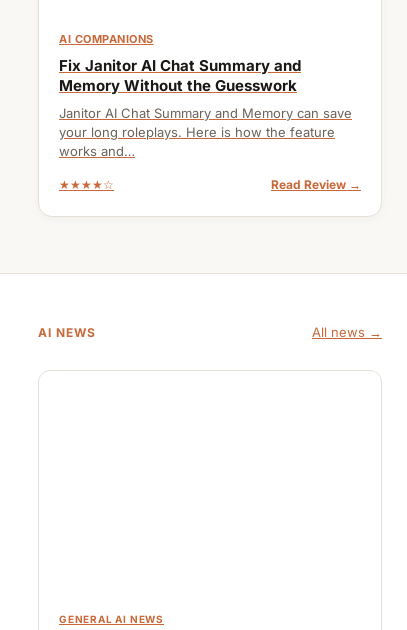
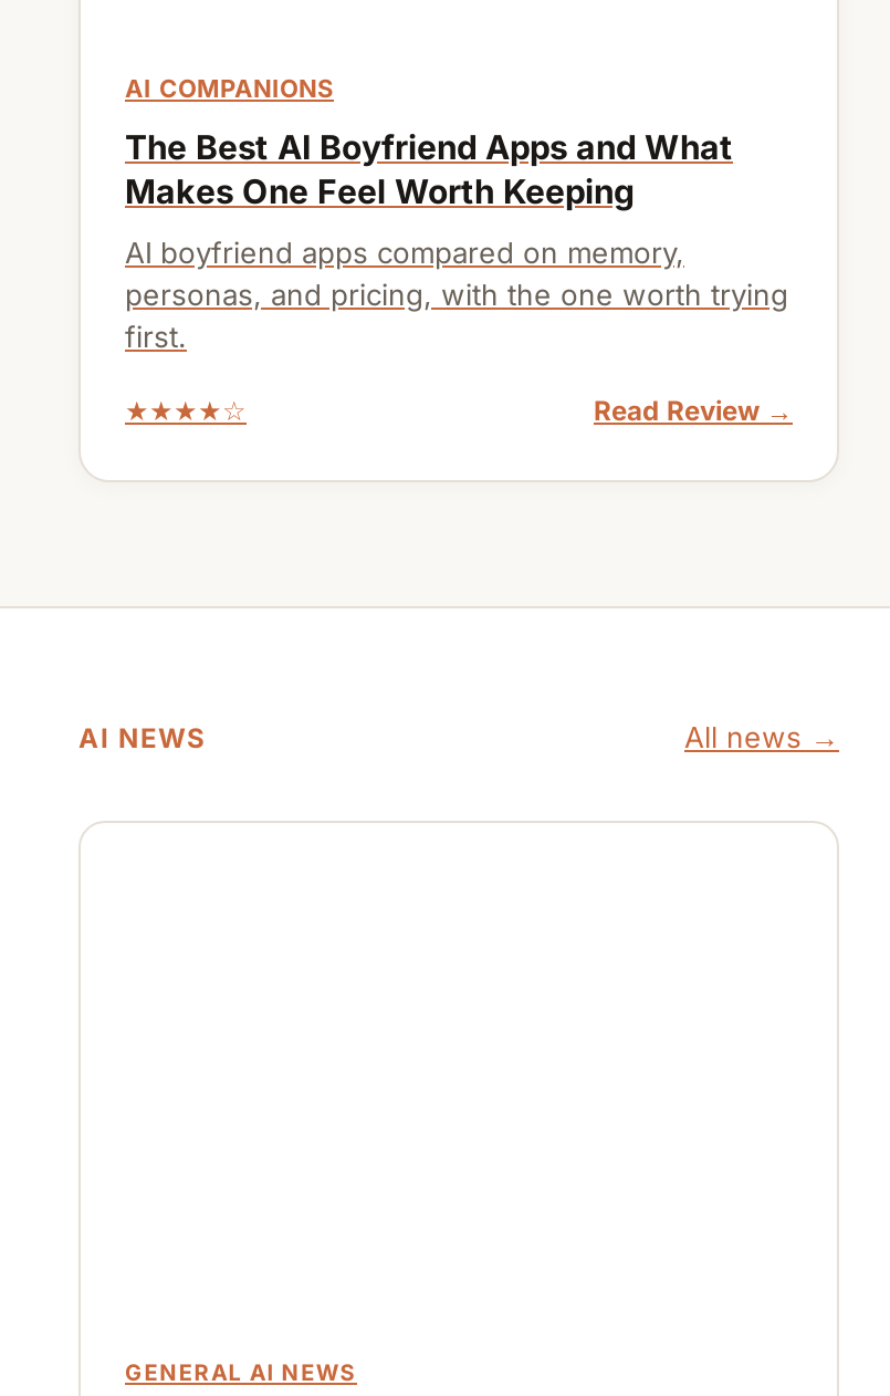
- Fix Janitor AI Chat Summary and
- Memory Without the Guesswork
+ The Best AI Boyfriend Apps and What
+ Makes One Feel Worth Keeping

- Janitor AI Chat Summary and Memory can save
- your long roleplays. Here is how the feature
- works and…
+ AI boyfriend apps compared on memory,
+ personas, and pricing, with the one worth trying
+ first.
